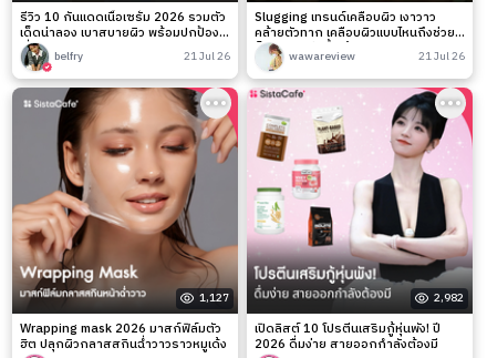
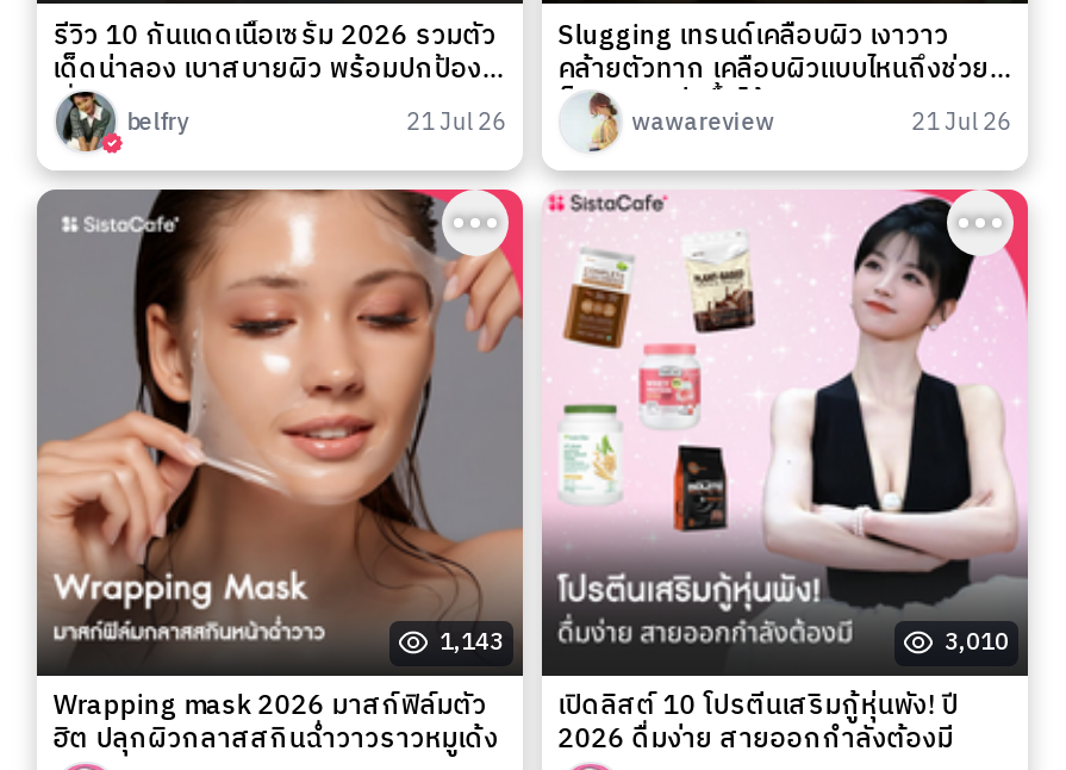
- 1,127
+ 1,143

- 2,982
+ 3,010
